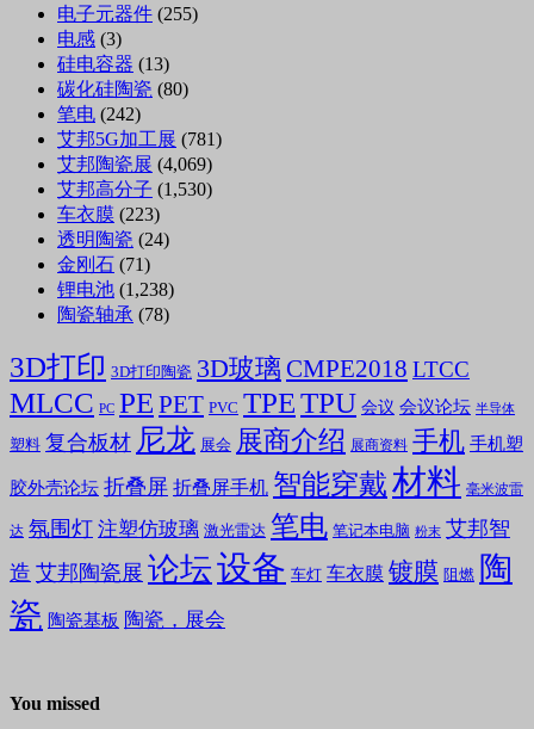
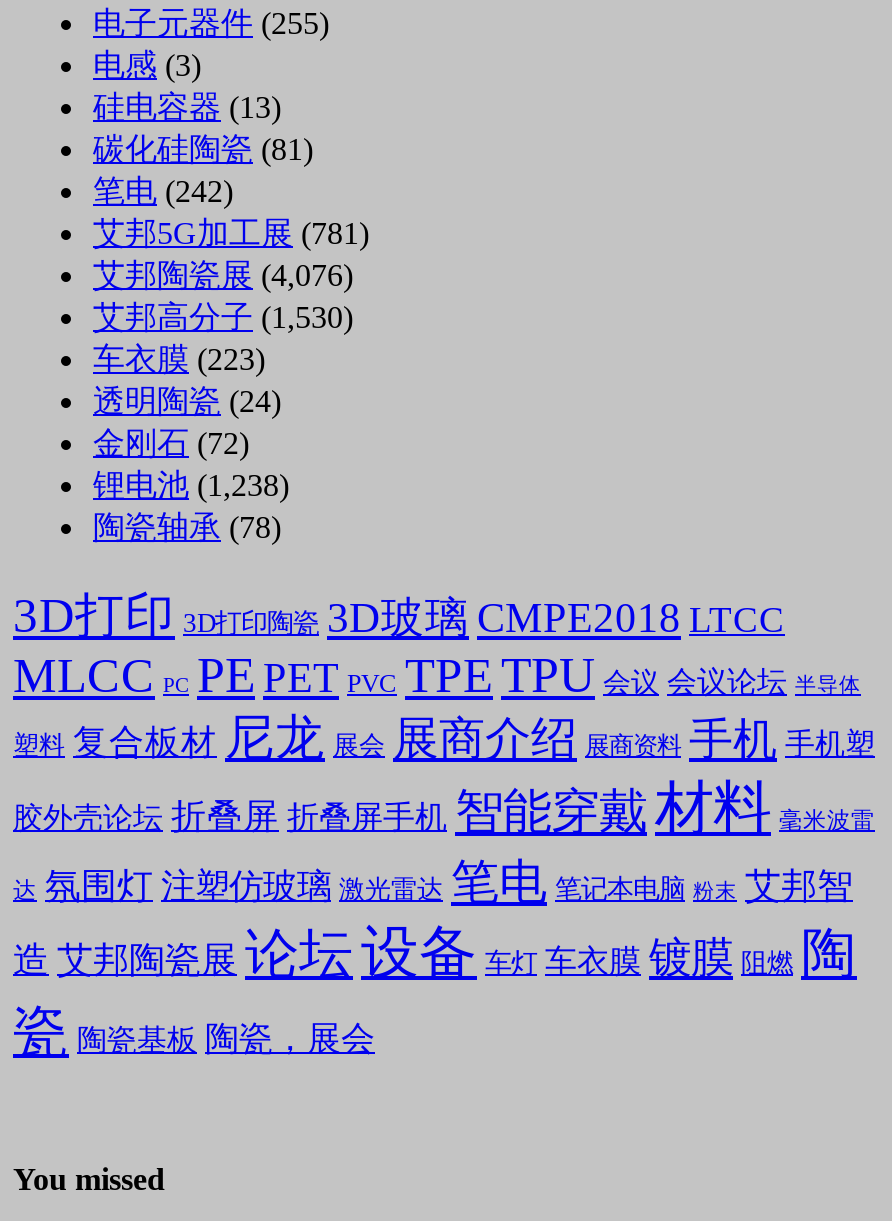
- 碳化硅陶瓷(80)
+ 碳化硅陶瓷(81)

- 艾邦陶瓷展(4,069)
+ 艾邦陶瓷展(4,076)

- 金刚石(71)
+ 金刚石(72)
